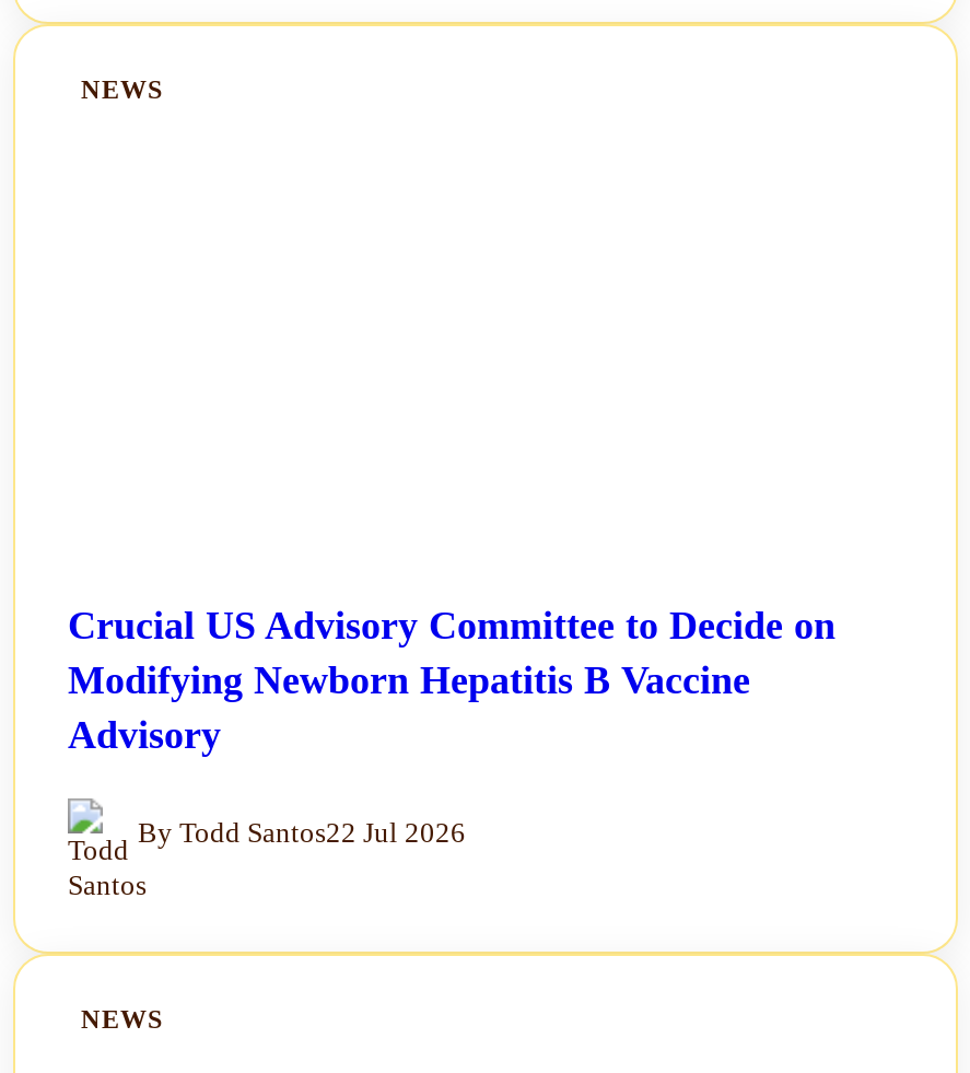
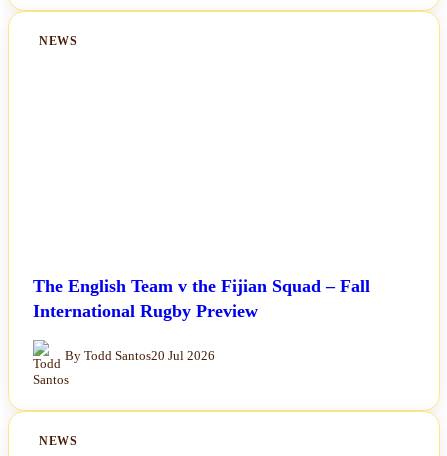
- Crucial US Advisory Committee to Decide on
- Modifying Newborn Hepatitis B Vaccine
- Advisory
+ The English Team v the Fijian Squad – Fall
+ International Rugby Preview

- By Todd Santos22 Jul 2026
+ By Todd Santos20 Jul 2026
